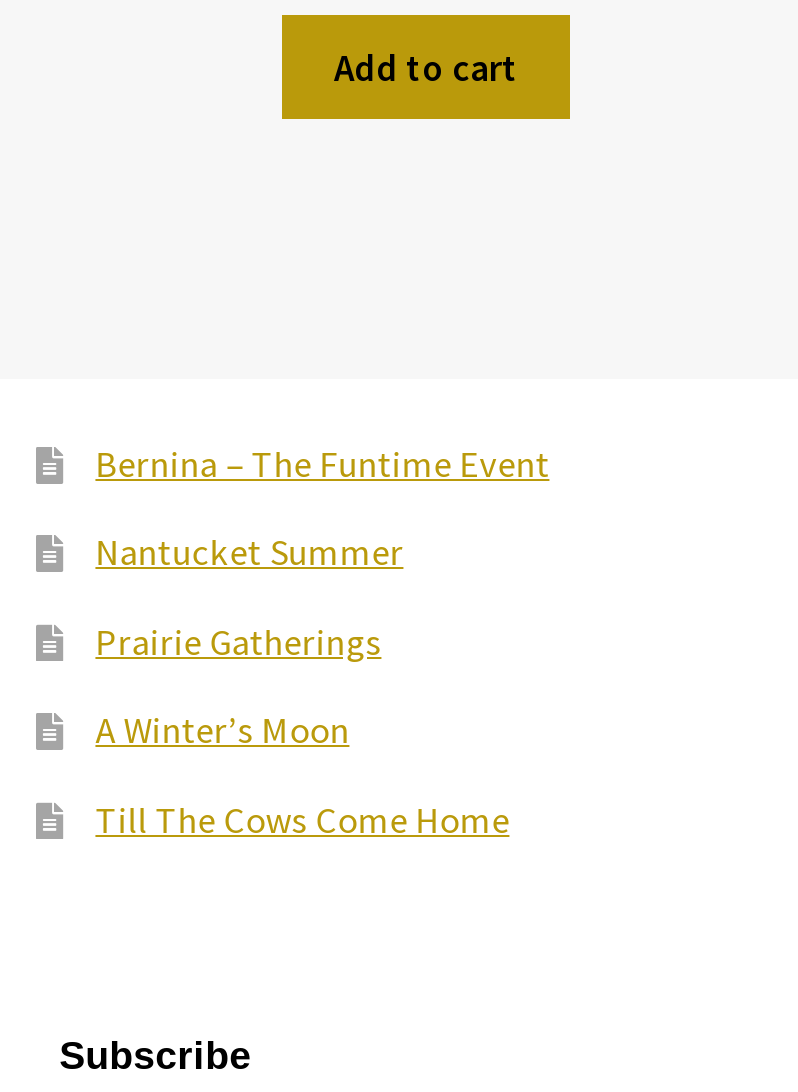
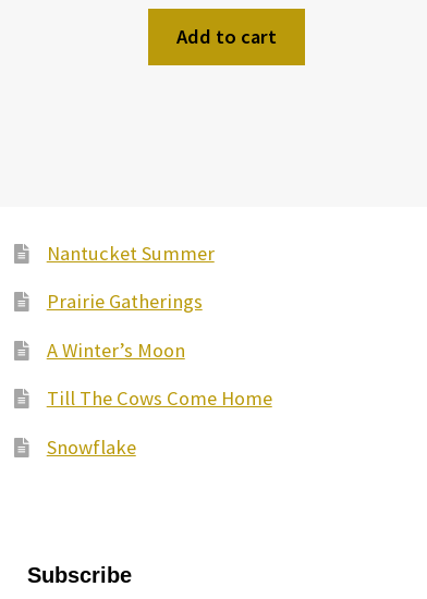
- Bernina – The Funtime Event

moved up: Nantucket Summer | Prairie Gatherings | A Winter’s Moon | Till The Cows Come Home

+ Snowflake
